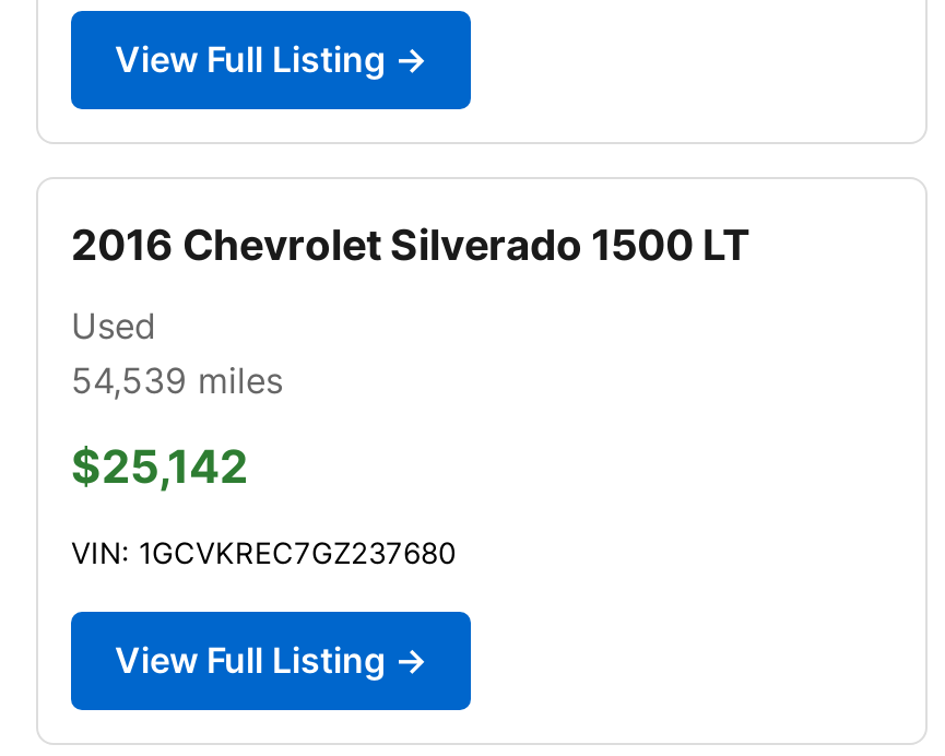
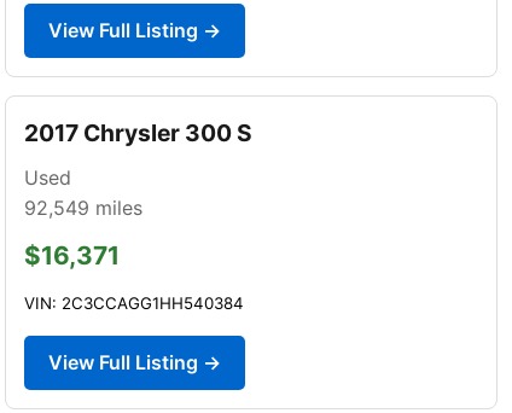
- 2016 Chevrolet Silverado 1500 LT
+ 2017 Chrysler 300 S

- 54,539 miles
+ 92,549 miles

- $25,142
+ $16,371

- VIN: 1GCVKREC7GZ237680
+ VIN: 2C3CCAGG1HH540384
